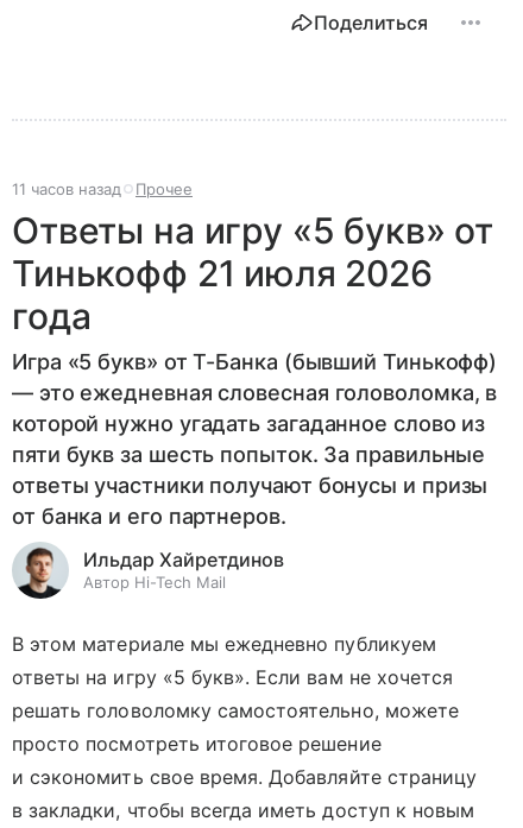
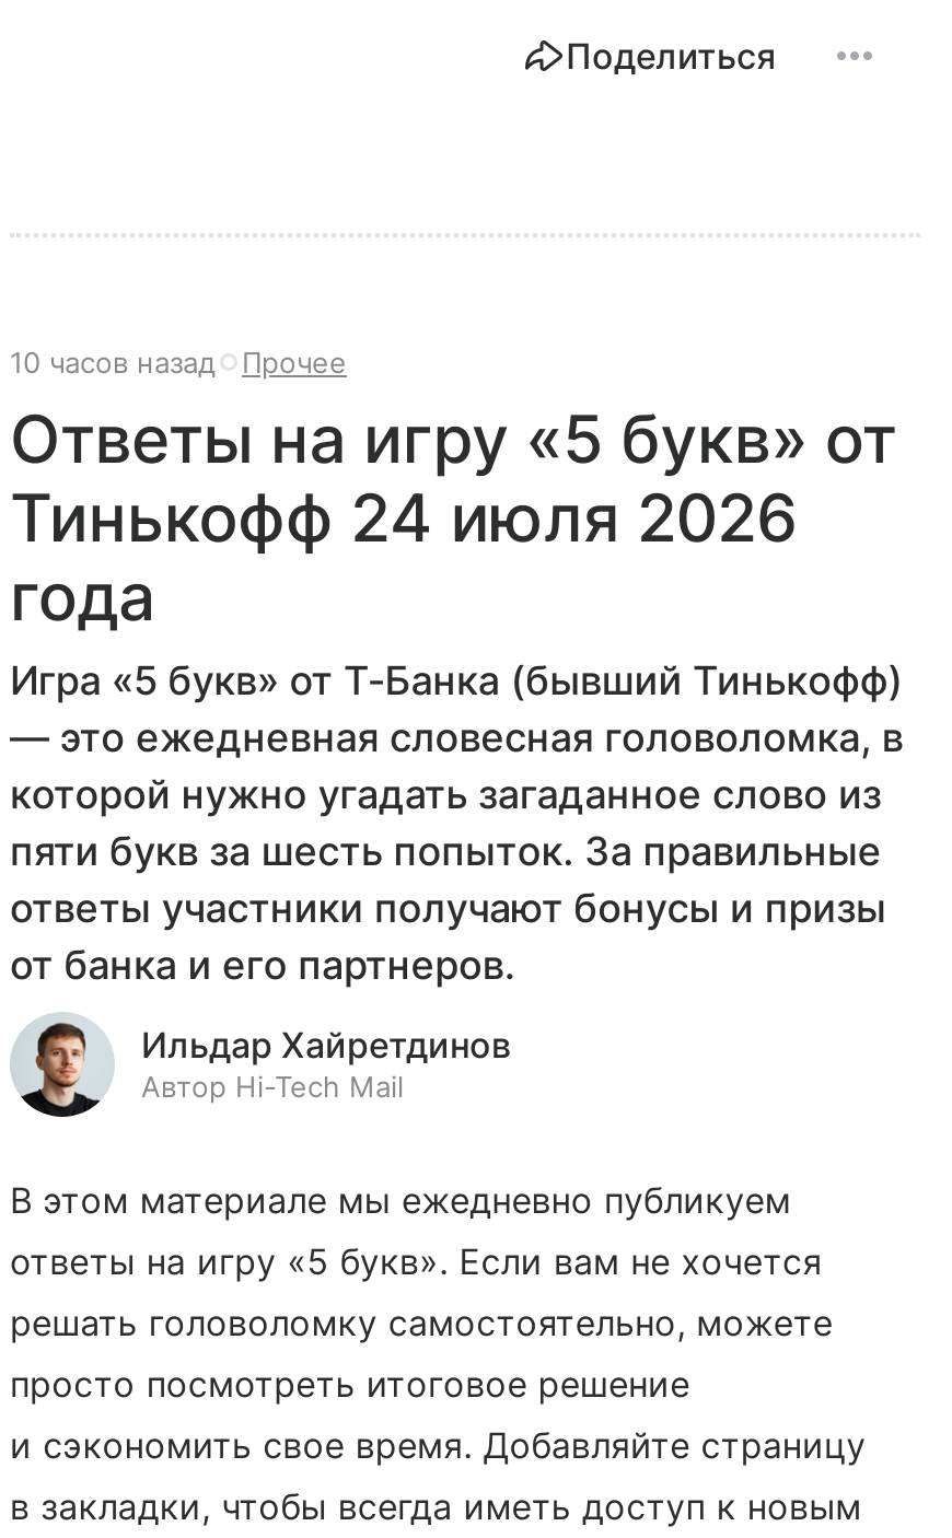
- 11 часов назад Прочее
+ 10 часов назад Прочее

- Тинькофф 21 июля 2026
+ Тинькофф 24 июля 2026
